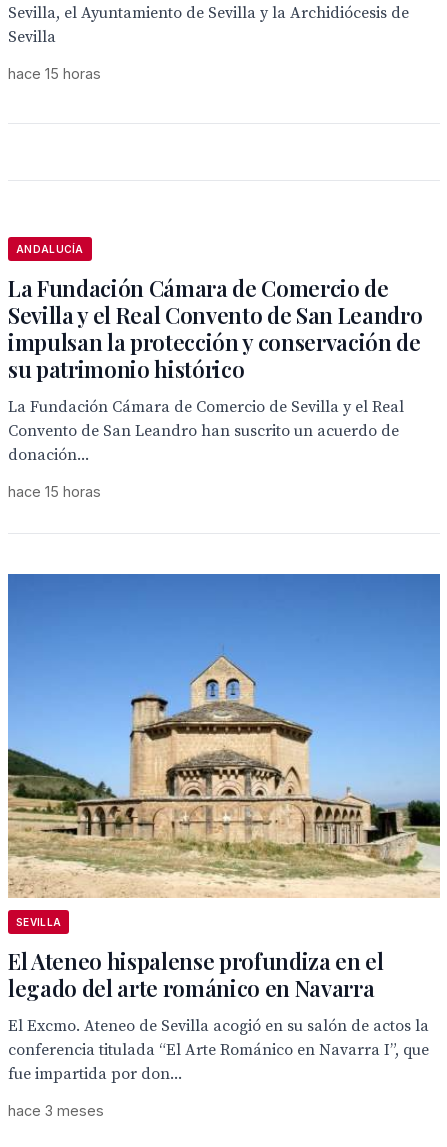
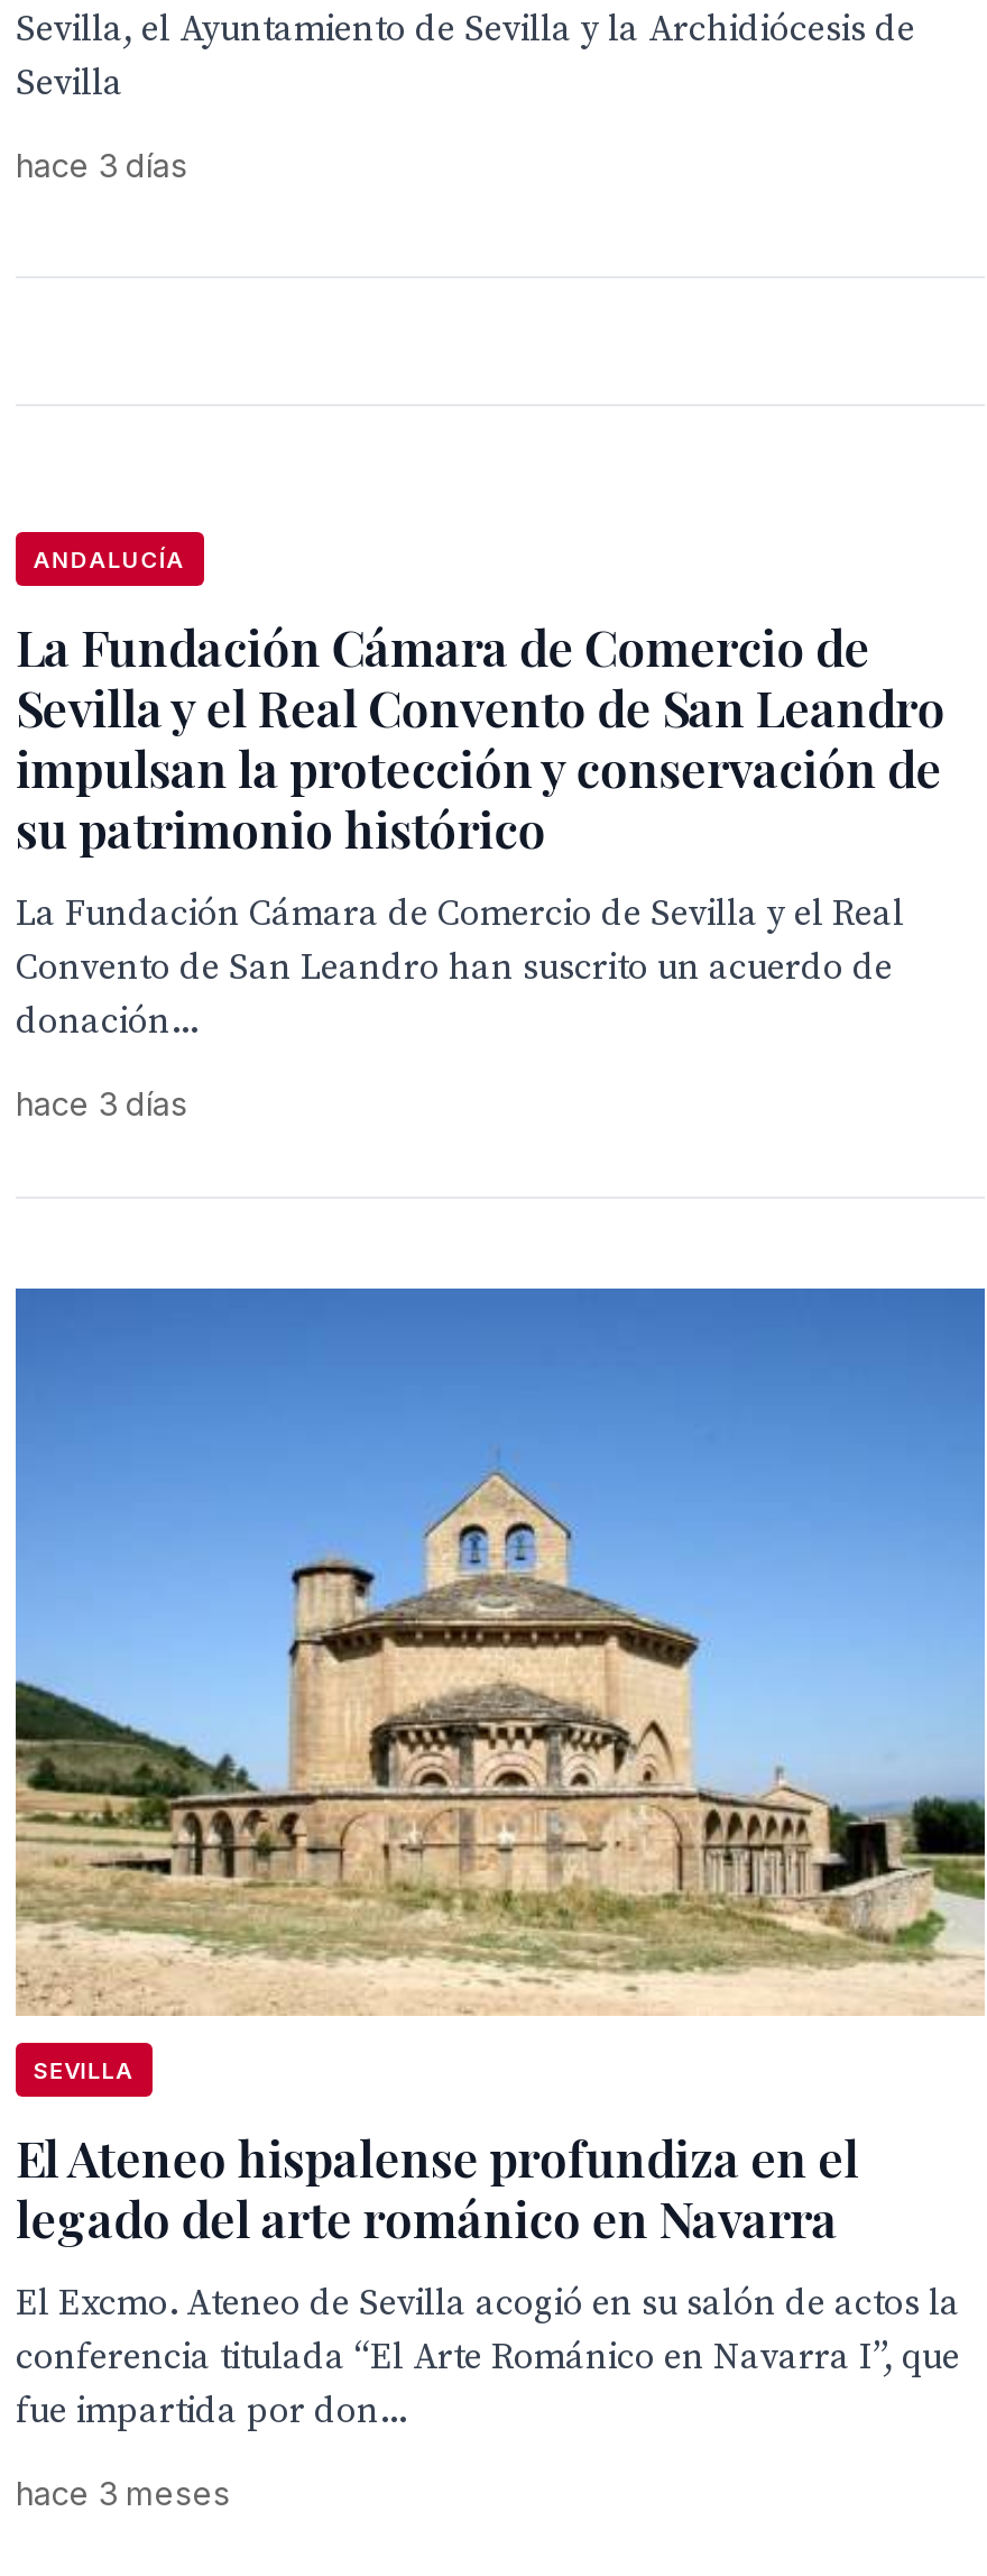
- hace 15 horas
+ hace 3 días

- hace 15 horas
+ hace 3 días
